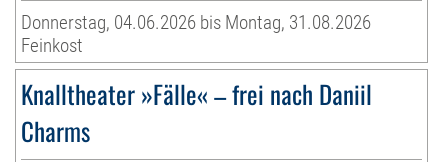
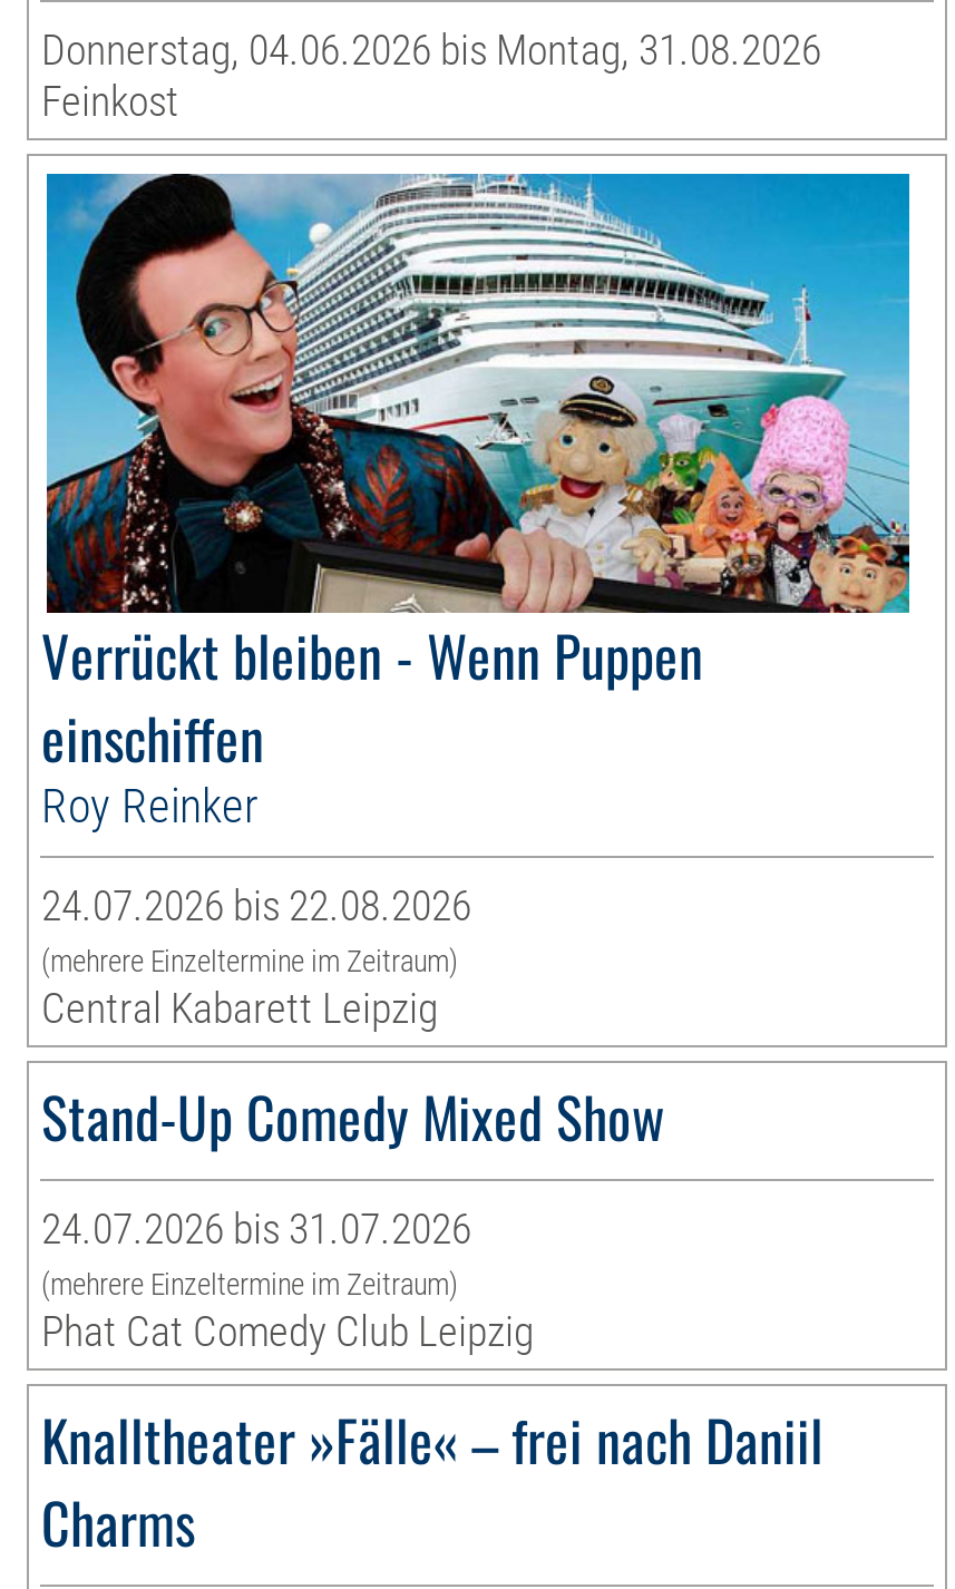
+ [image]
+ Verrückt bleiben - Wenn Puppen
+ einschiffen
+ Roy Reinker
+ 24.07.2026 bis 22.08.2026
+ (mehrere Einzeltermine im Zeitraum)
+ Central Kabarett Leipzig
+ Stand-Up Comedy Mixed Show
+ 24.07.2026 bis 31.07.2026
+ (mehrere Einzeltermine im Zeitraum)
+ Phat Cat Comedy Club Leipzig
